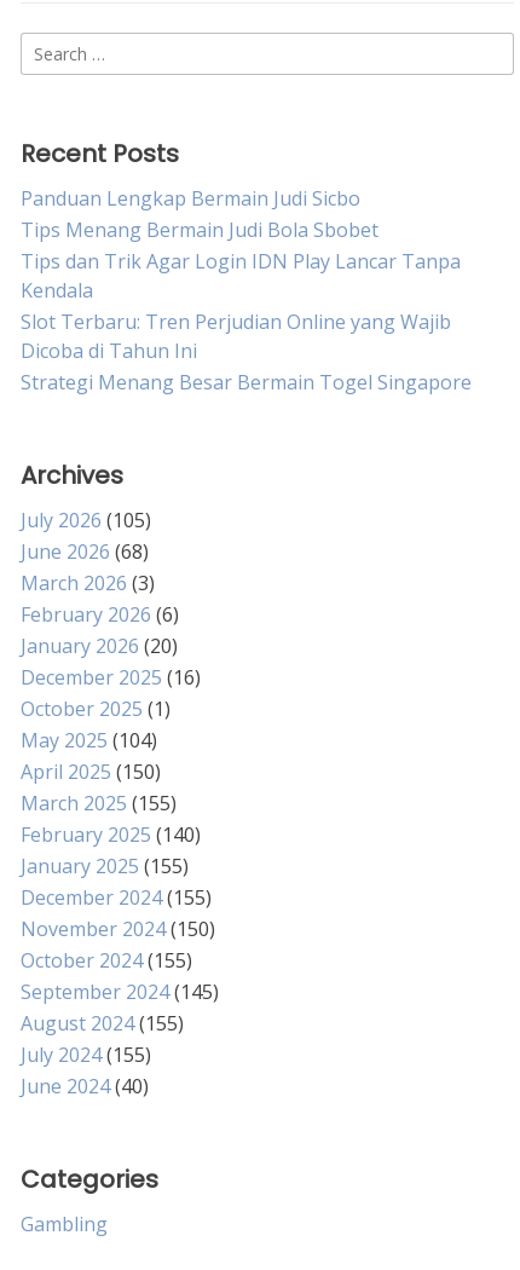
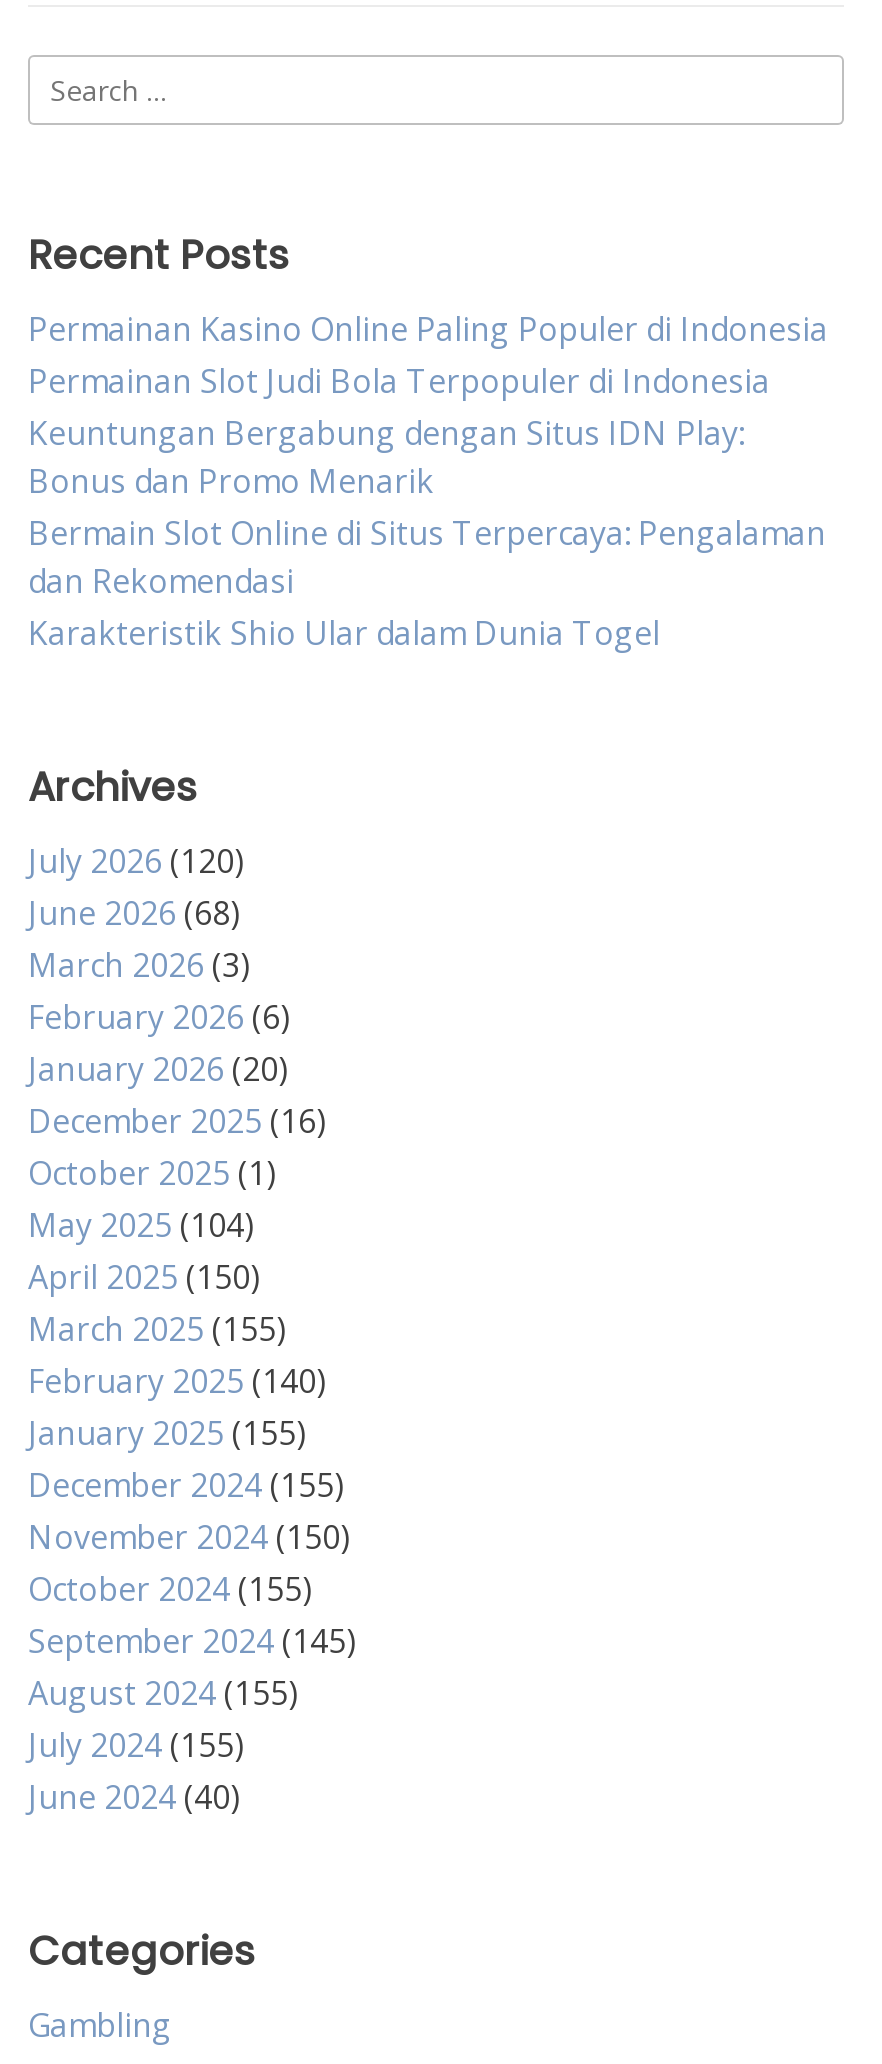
- Panduan Lengkap Bermain Judi Sicbo
- Tips Menang Bermain Judi Bola Sbobet
- Tips dan Trik Agar Login IDN Play Lancar Tanpa
- Kendala
- Slot Terbaru: Tren Perjudian Online yang Wajib
- Dicoba di Tahun Ini
- Strategi Menang Besar Bermain Togel Singapore
+ Permainan Kasino Online Paling Populer di Indonesia
+ Permainan Slot Judi Bola Terpopuler di Indonesia
+ Keuntungan Bergabung dengan Situs IDN Play:
+ Bonus dan Promo Menarik
+ Bermain Slot Online di Situs Terpercaya: Pengalaman
+ dan Rekomendasi
+ Karakteristik Shio Ular dalam Dunia Togel

- July 2026 (105)
+ July 2026 (120)
